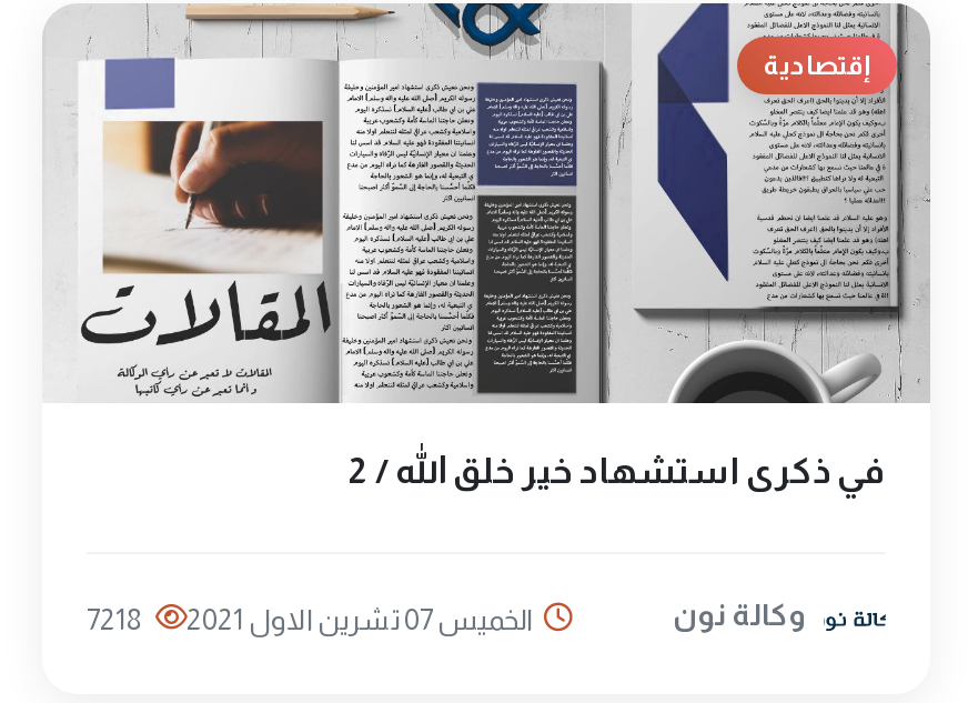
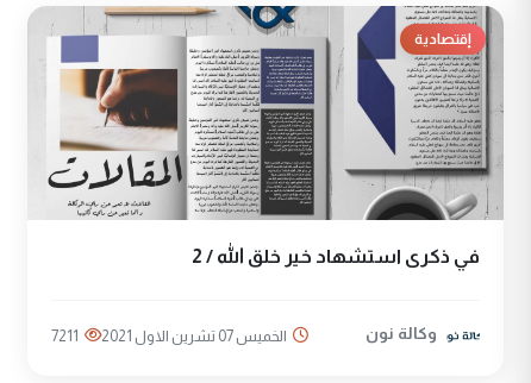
- 7218
+ 7211
